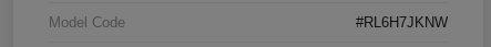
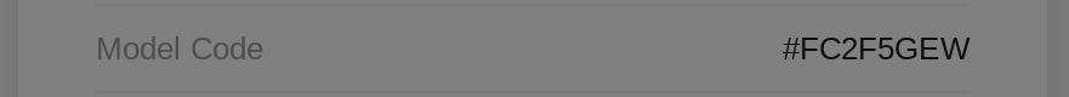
- #RL6H7JKNW
+ #FC2F5GEW
